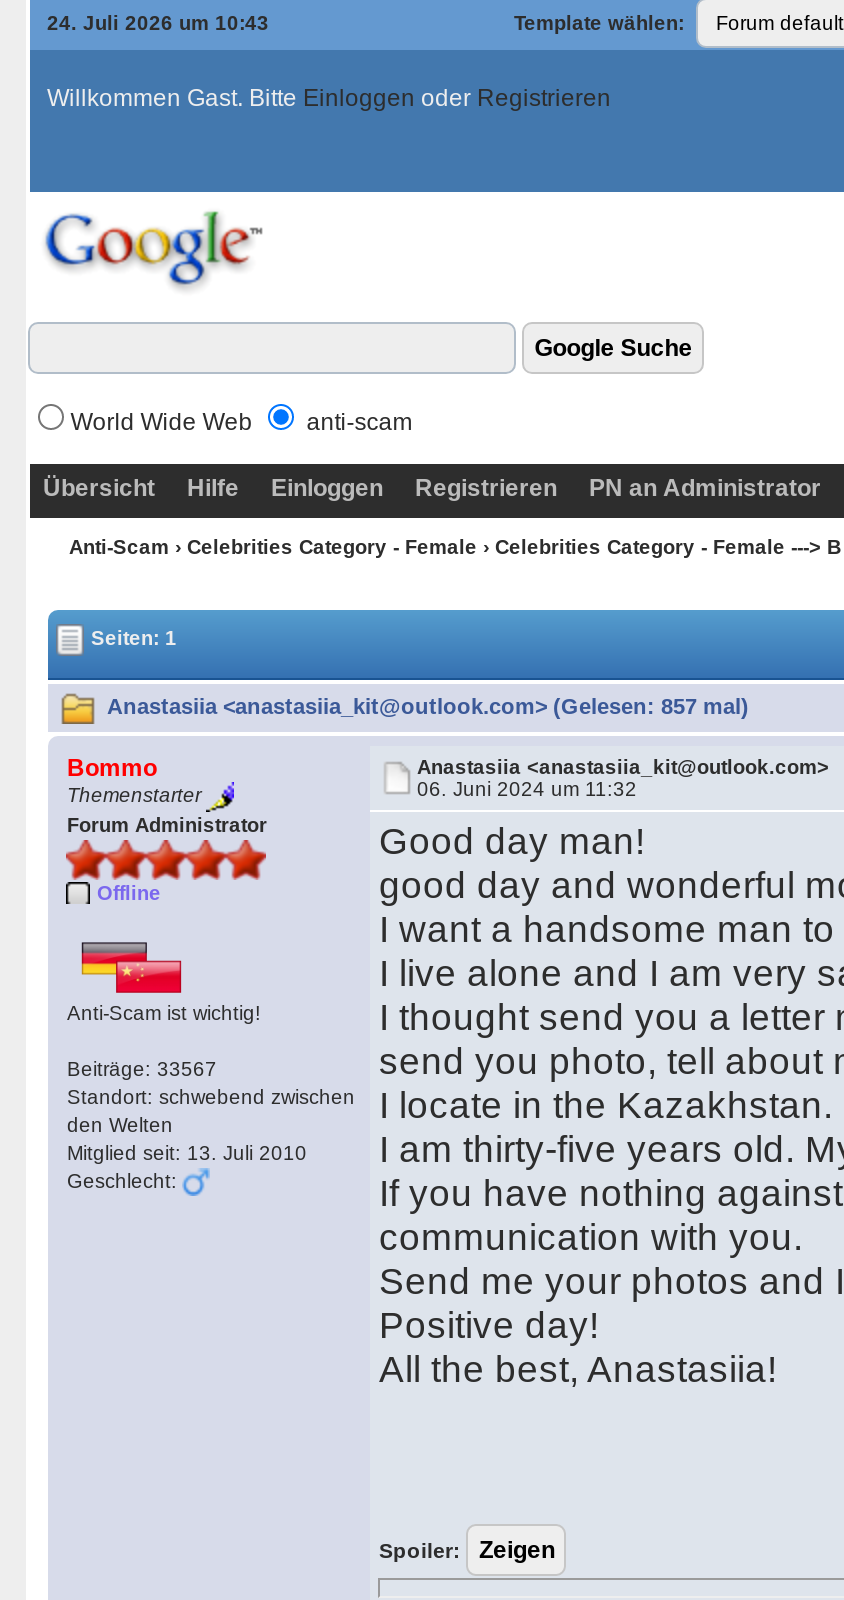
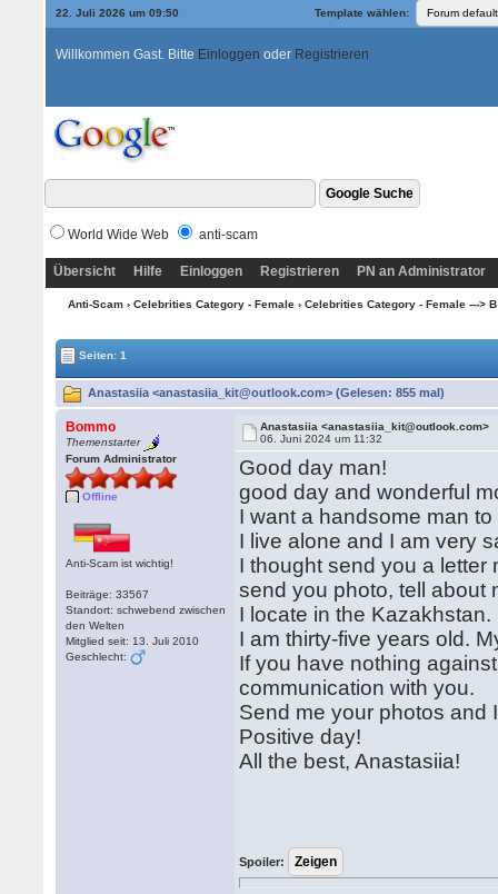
- 24. Juli 2026 um 10:43
+ 22. Juli 2026 um 09:50

- Anastasiia <anastasiia_kit@outlook.com> (Gelesen: 857 mal)
+ Anastasiia <anastasiia_kit@outlook.com> (Gelesen: 855 mal)
